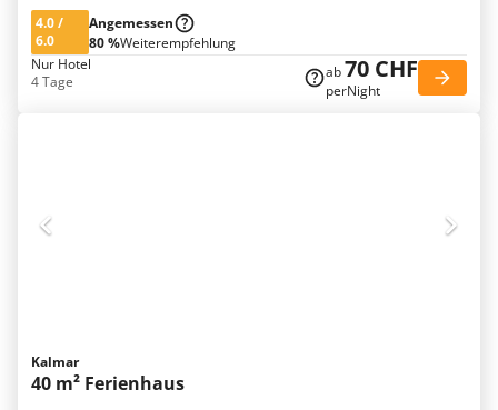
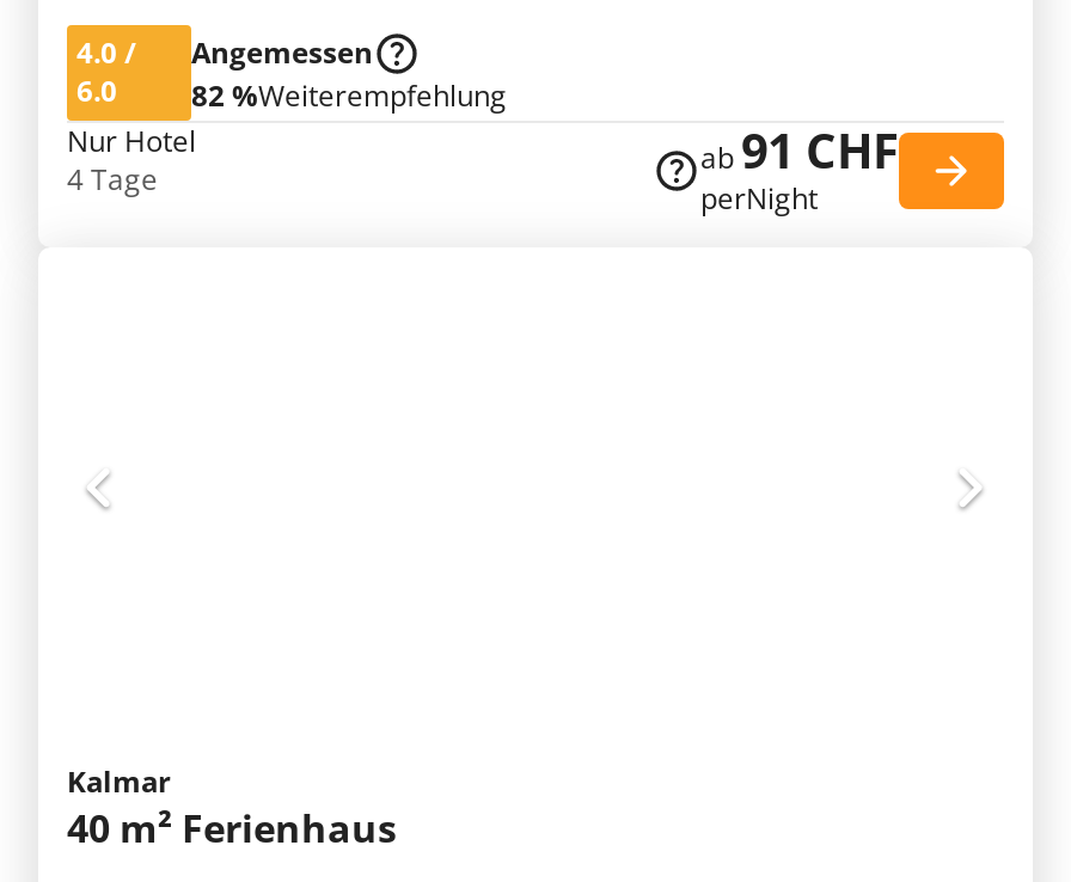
- 80 %Weiterempfehlung
+ 82 %Weiterempfehlung

- ab70 CHF
+ ab91 CHF
